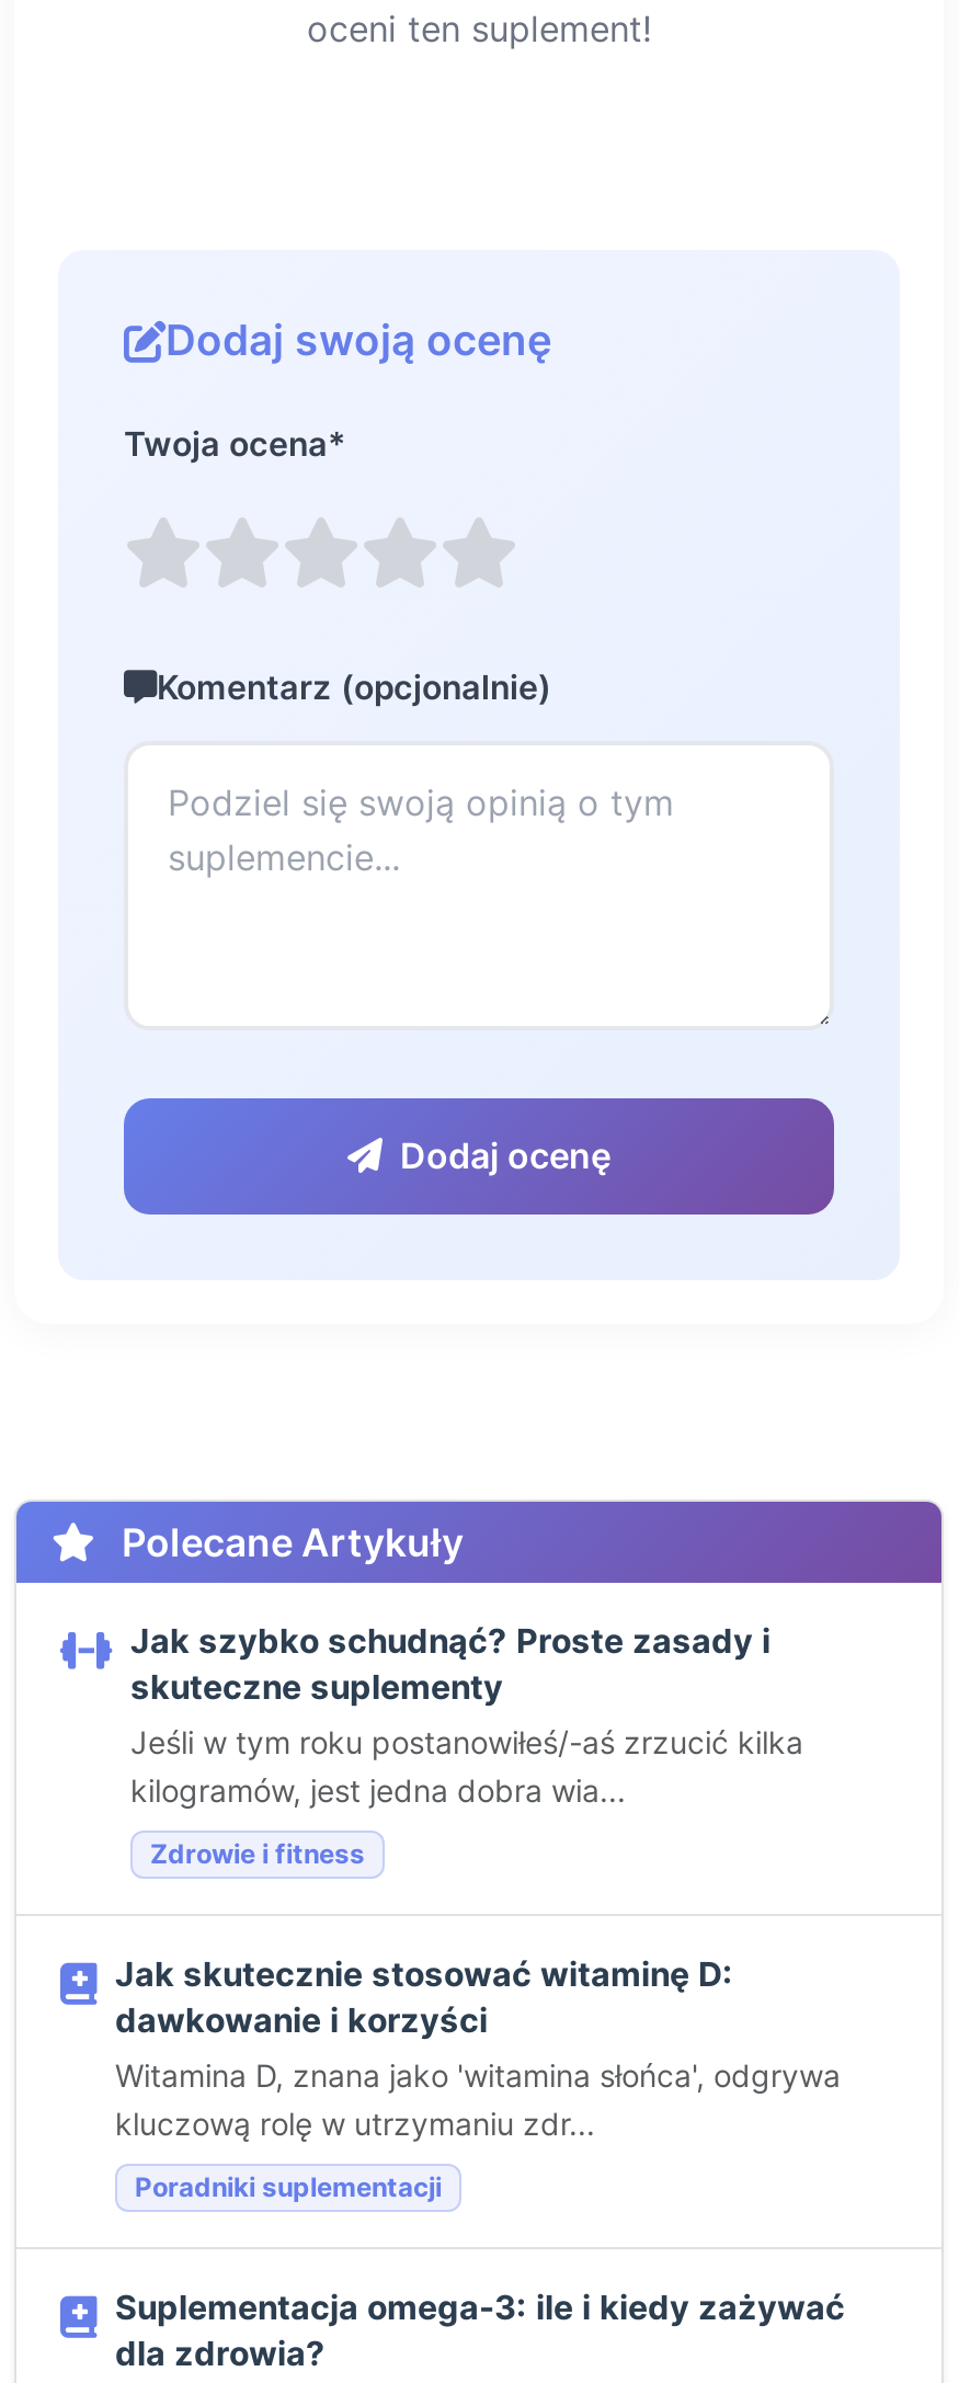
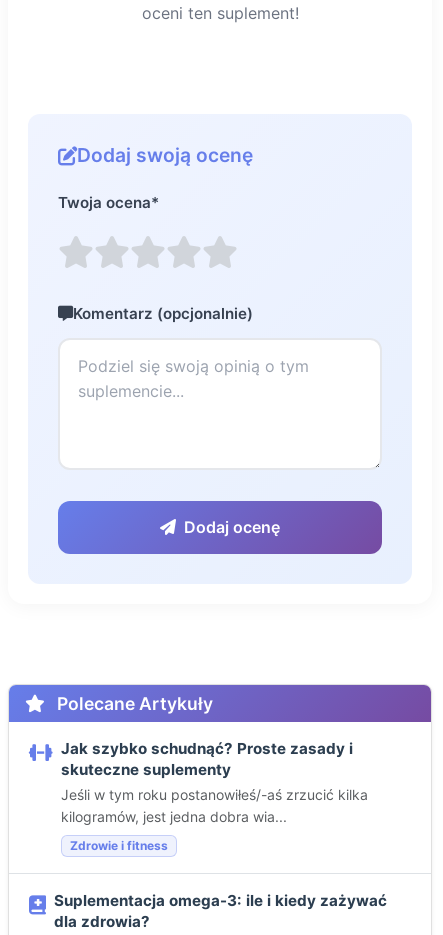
- Jak skutecznie stosować witaminę D:
- dawkowanie i korzyści
- Witamina D, znana jako 'witamina słońca', odgrywa
- kluczową rolę w utrzymaniu zdr...
- Poradniki suplementacji
